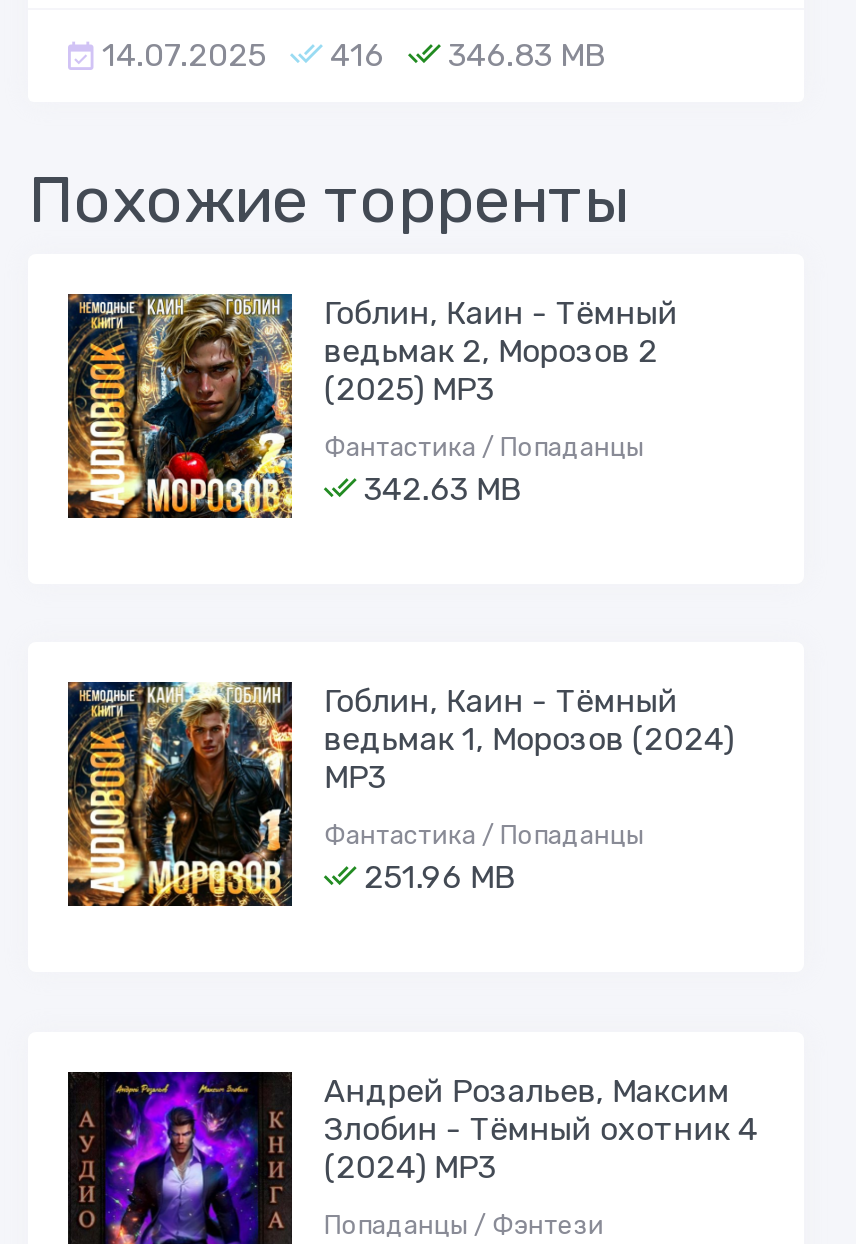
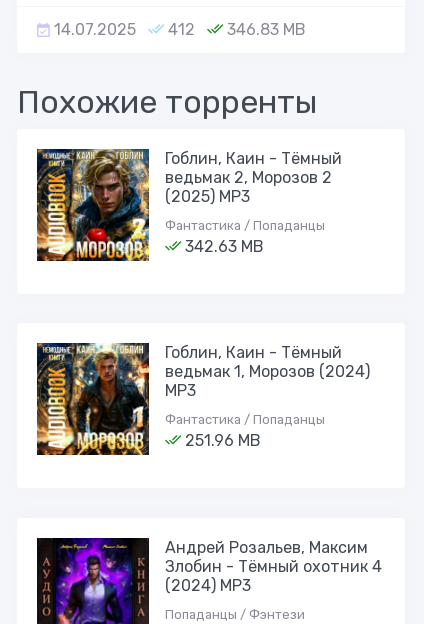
- 14.07.2025 416 346.83 MB
+ 14.07.2025 412 346.83 MB
